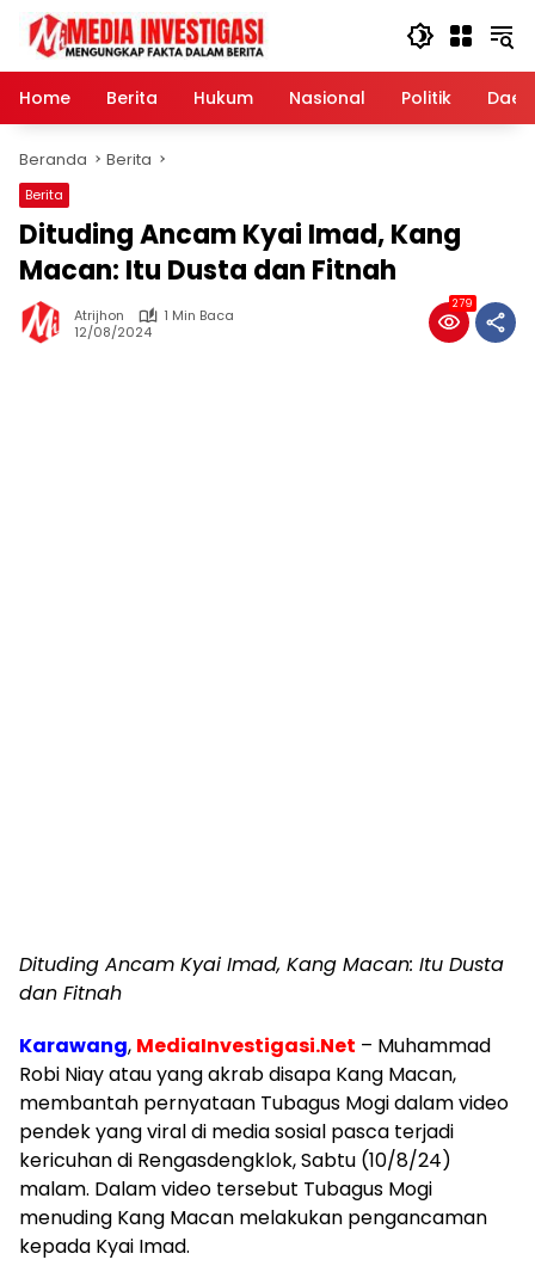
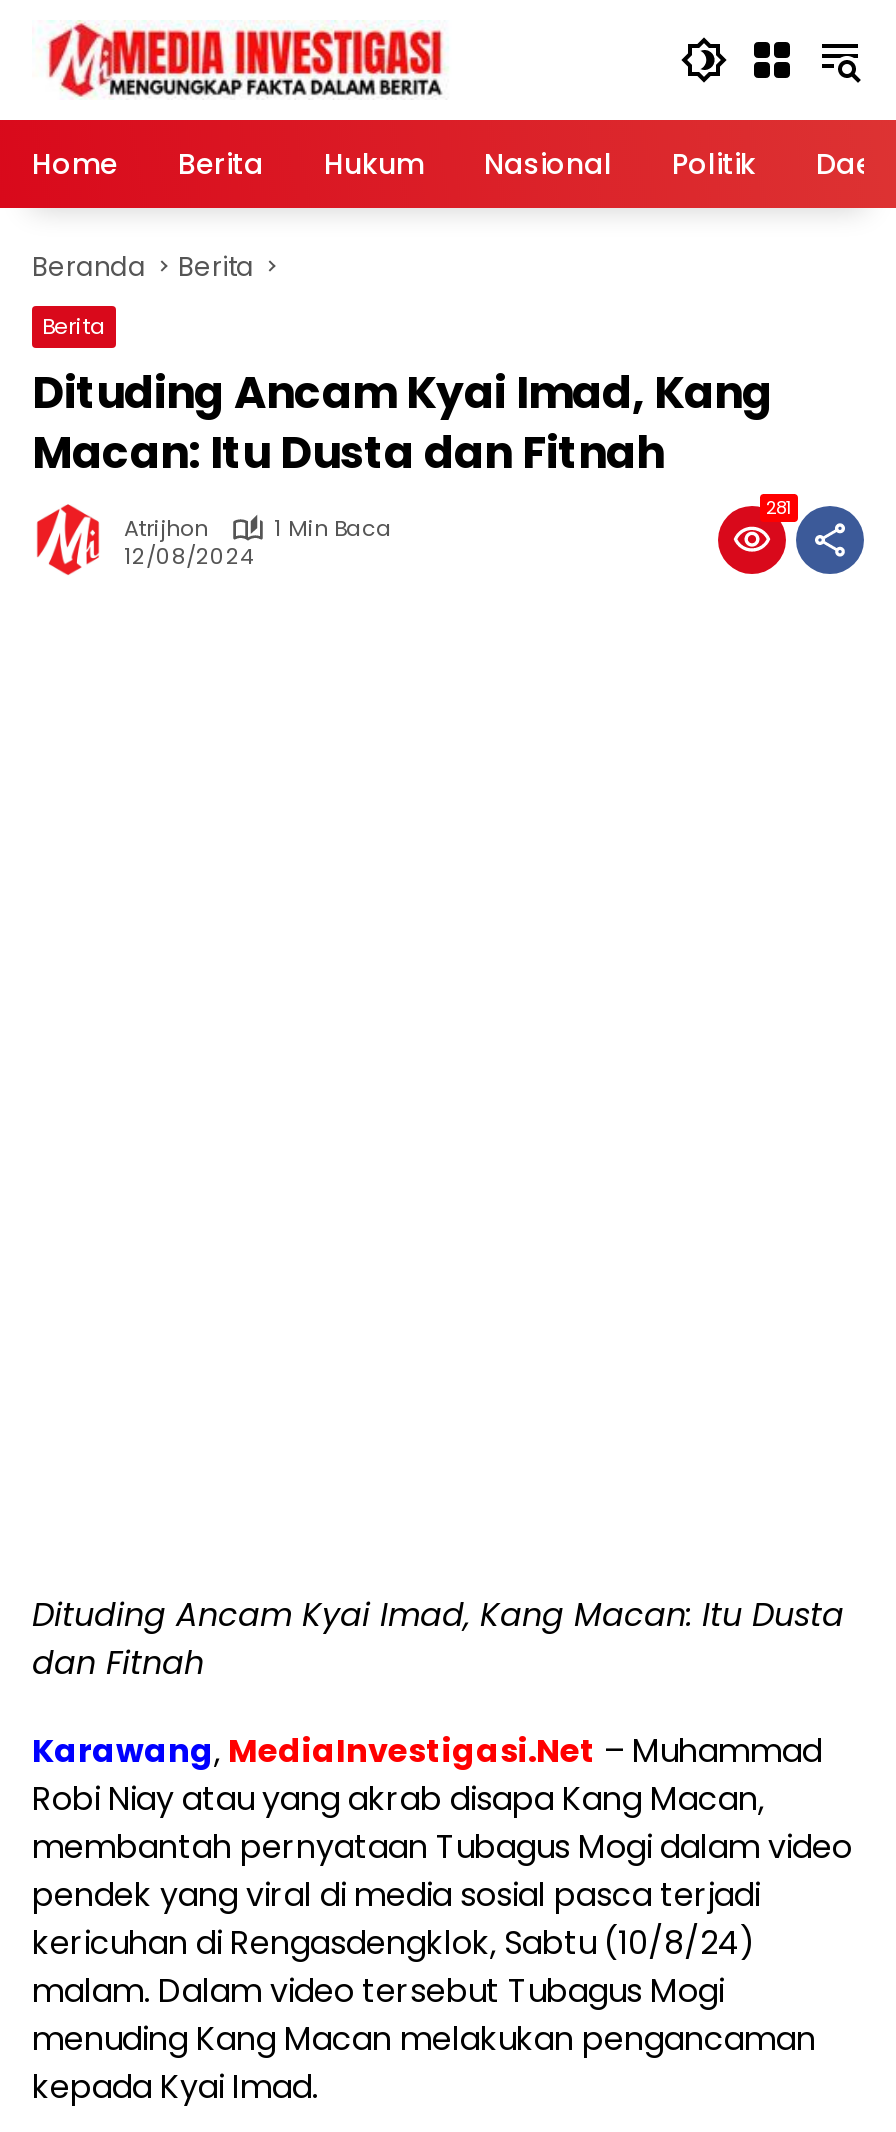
- 279
+ 281
